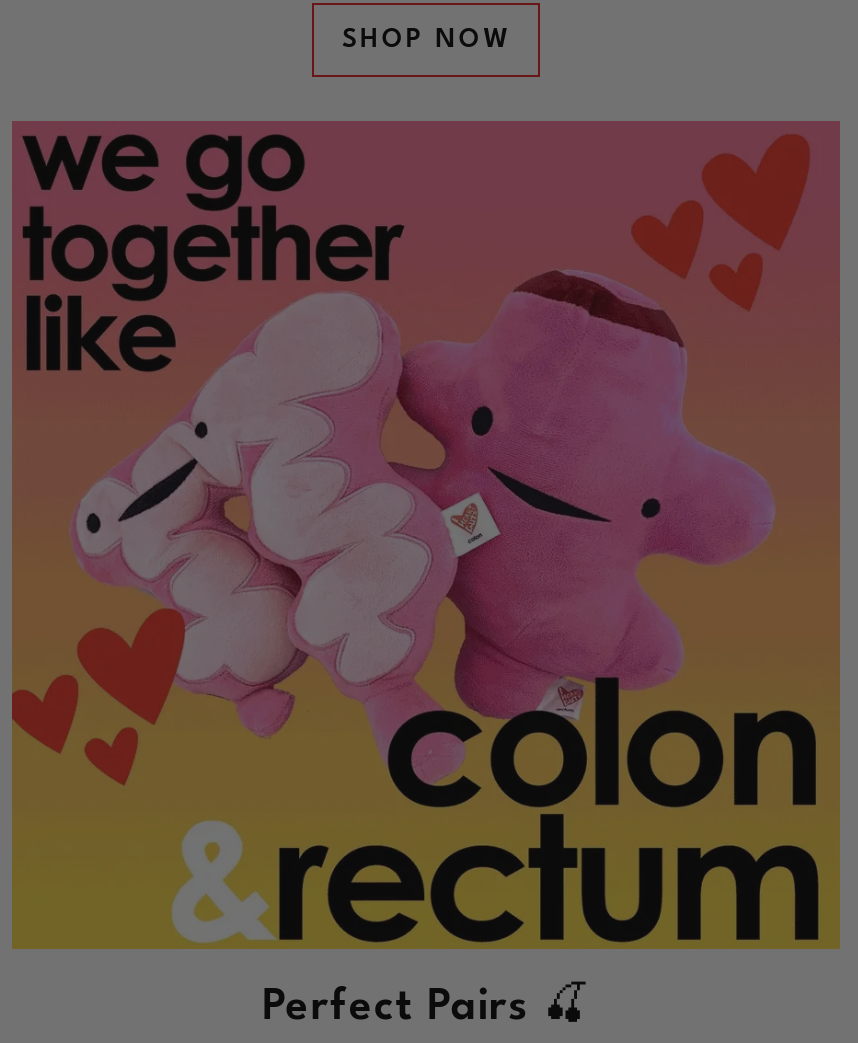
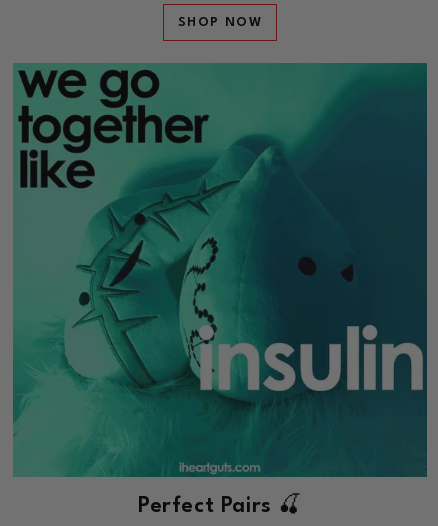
- [image]
+ [image]
